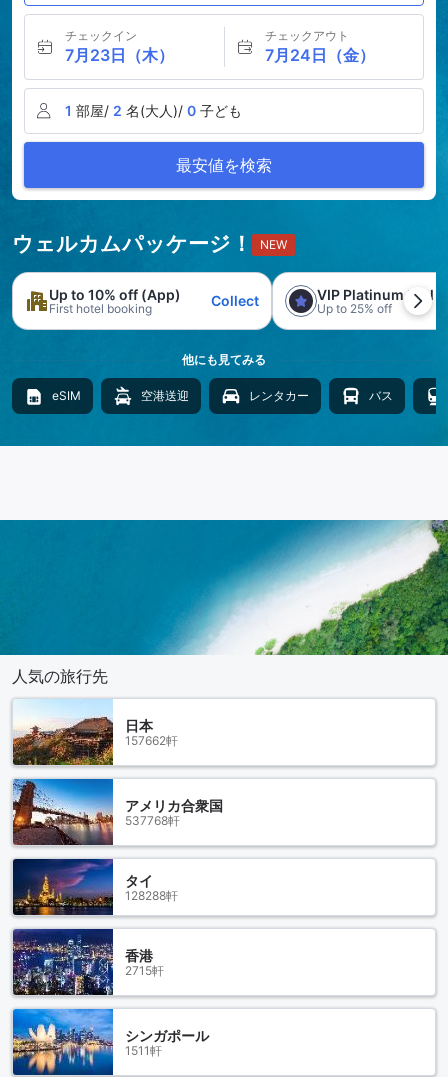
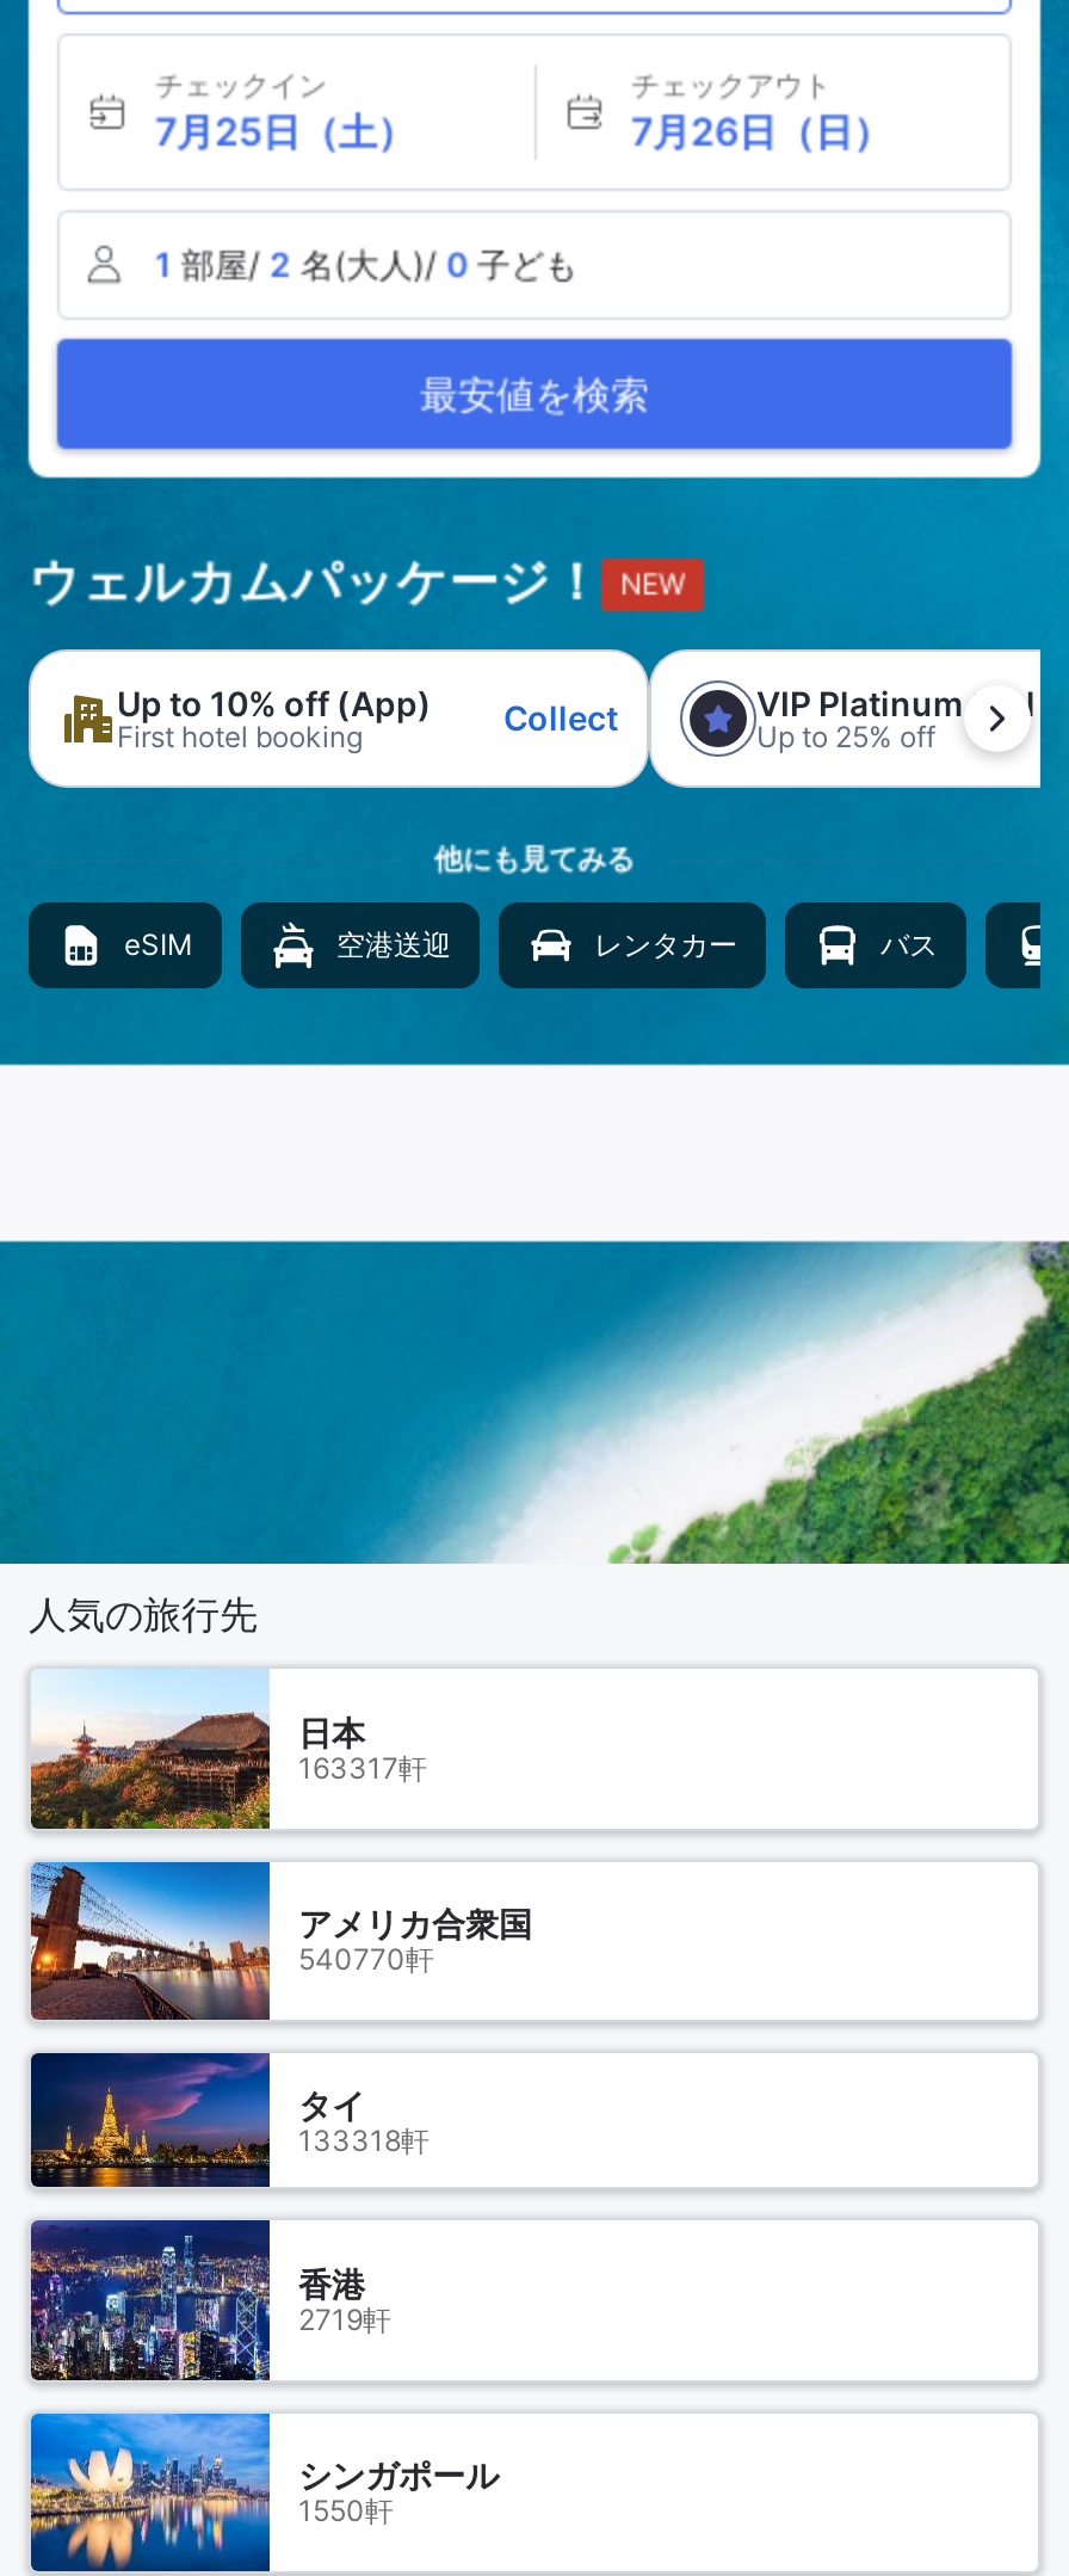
- 7月23日（木）
+ 7月25日（土）

- 7月24日（金）
+ 7月26日（日）

- 157662軒
+ 163317軒

- 537768軒
+ 540770軒

- 128288軒
+ 133318軒

- 2715軒
+ 2719軒

- 1511軒
+ 1550軒
